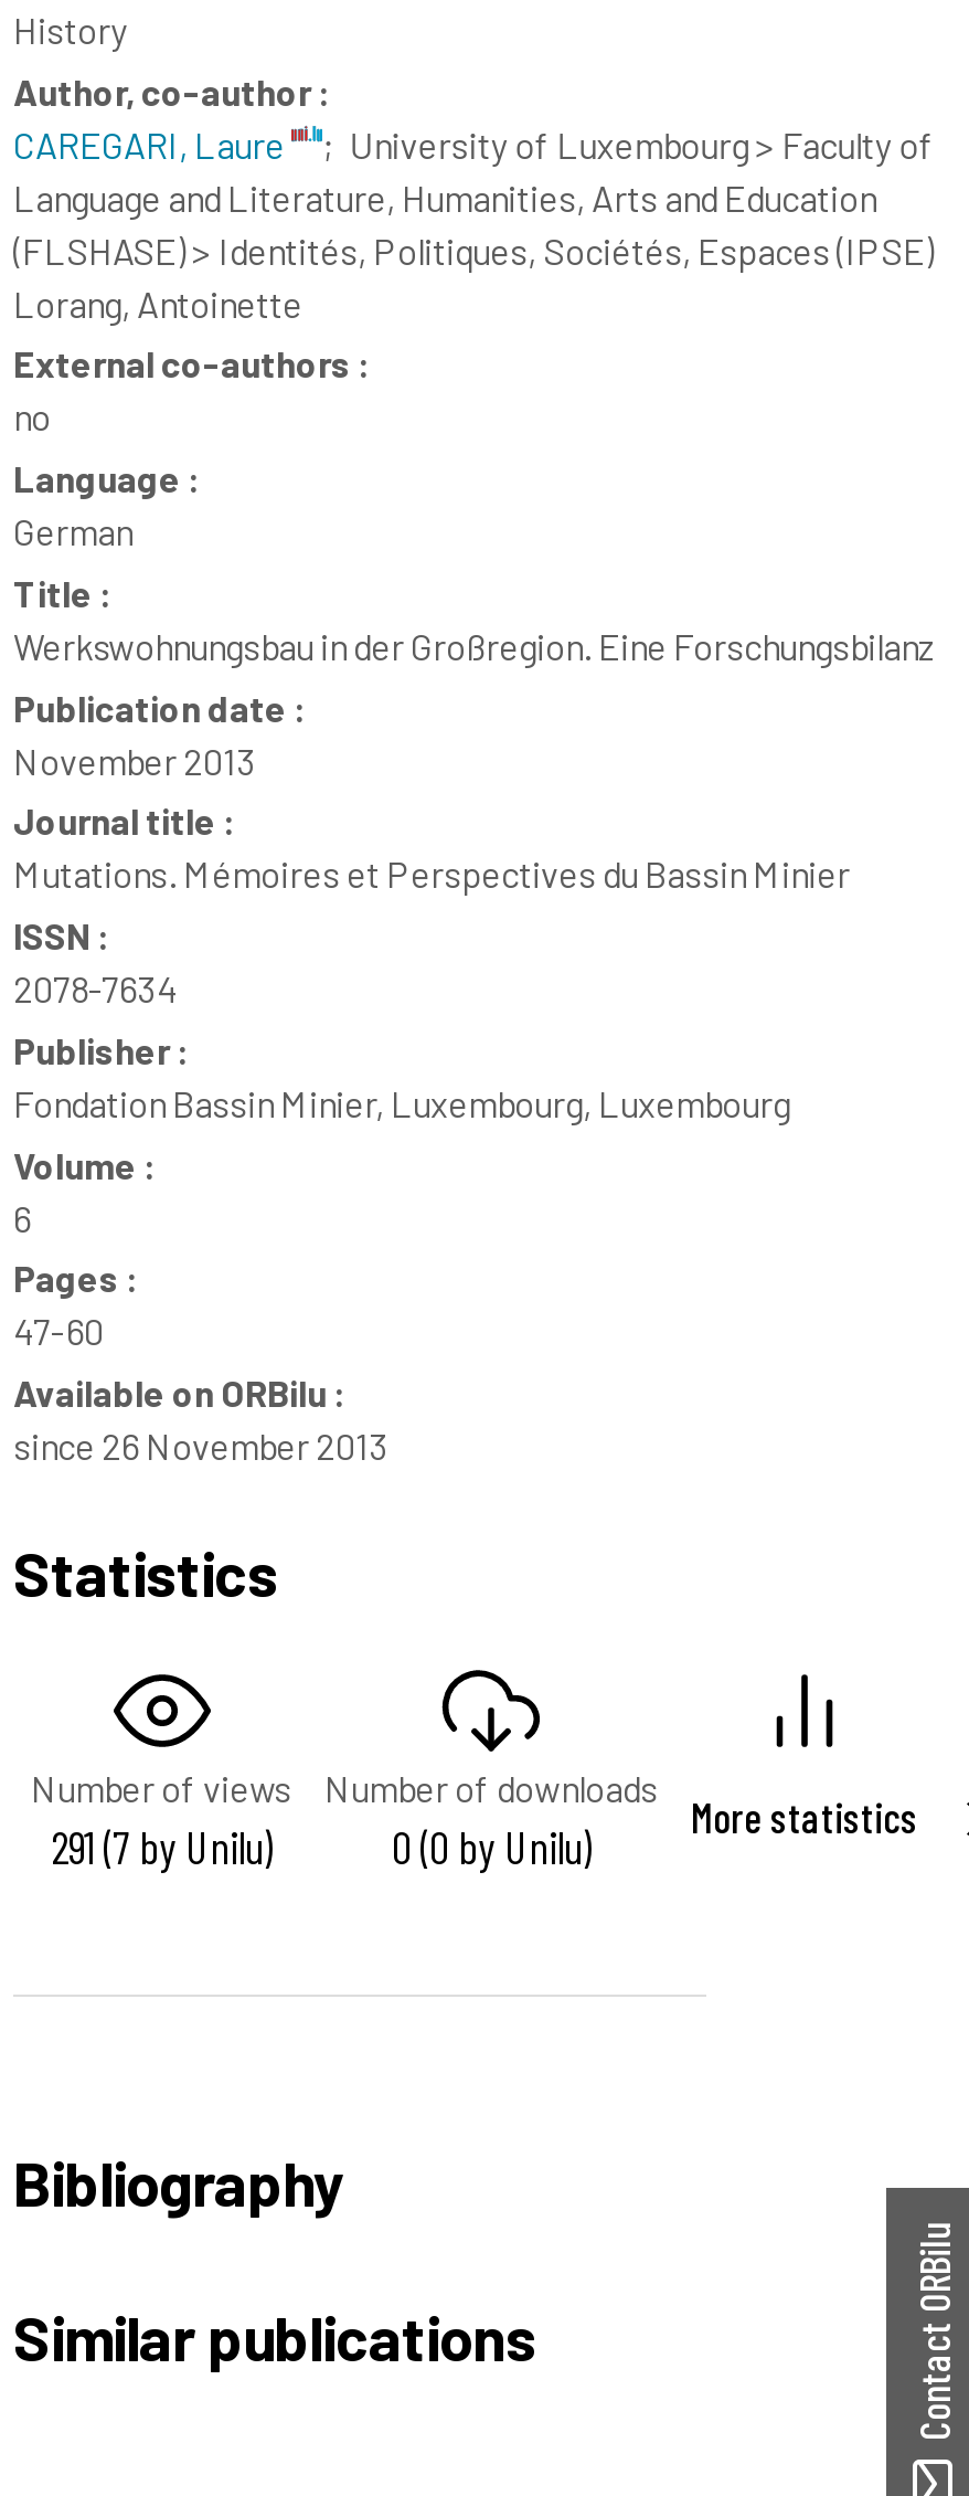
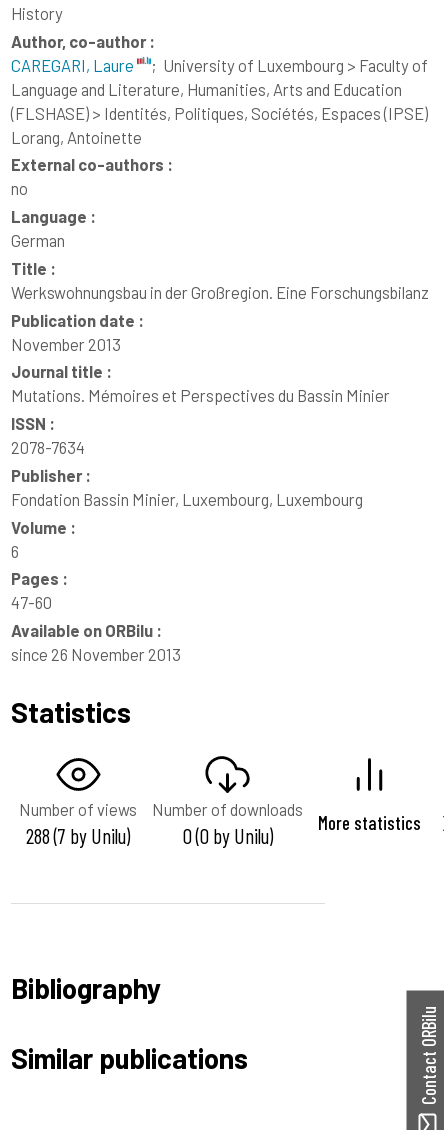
- 291 (7 by Unilu)
+ 288 (7 by Unilu)
